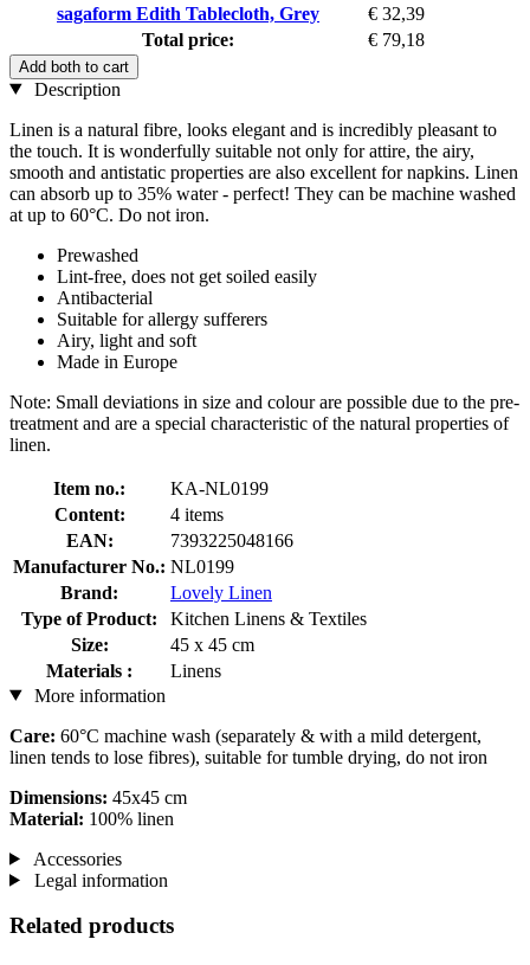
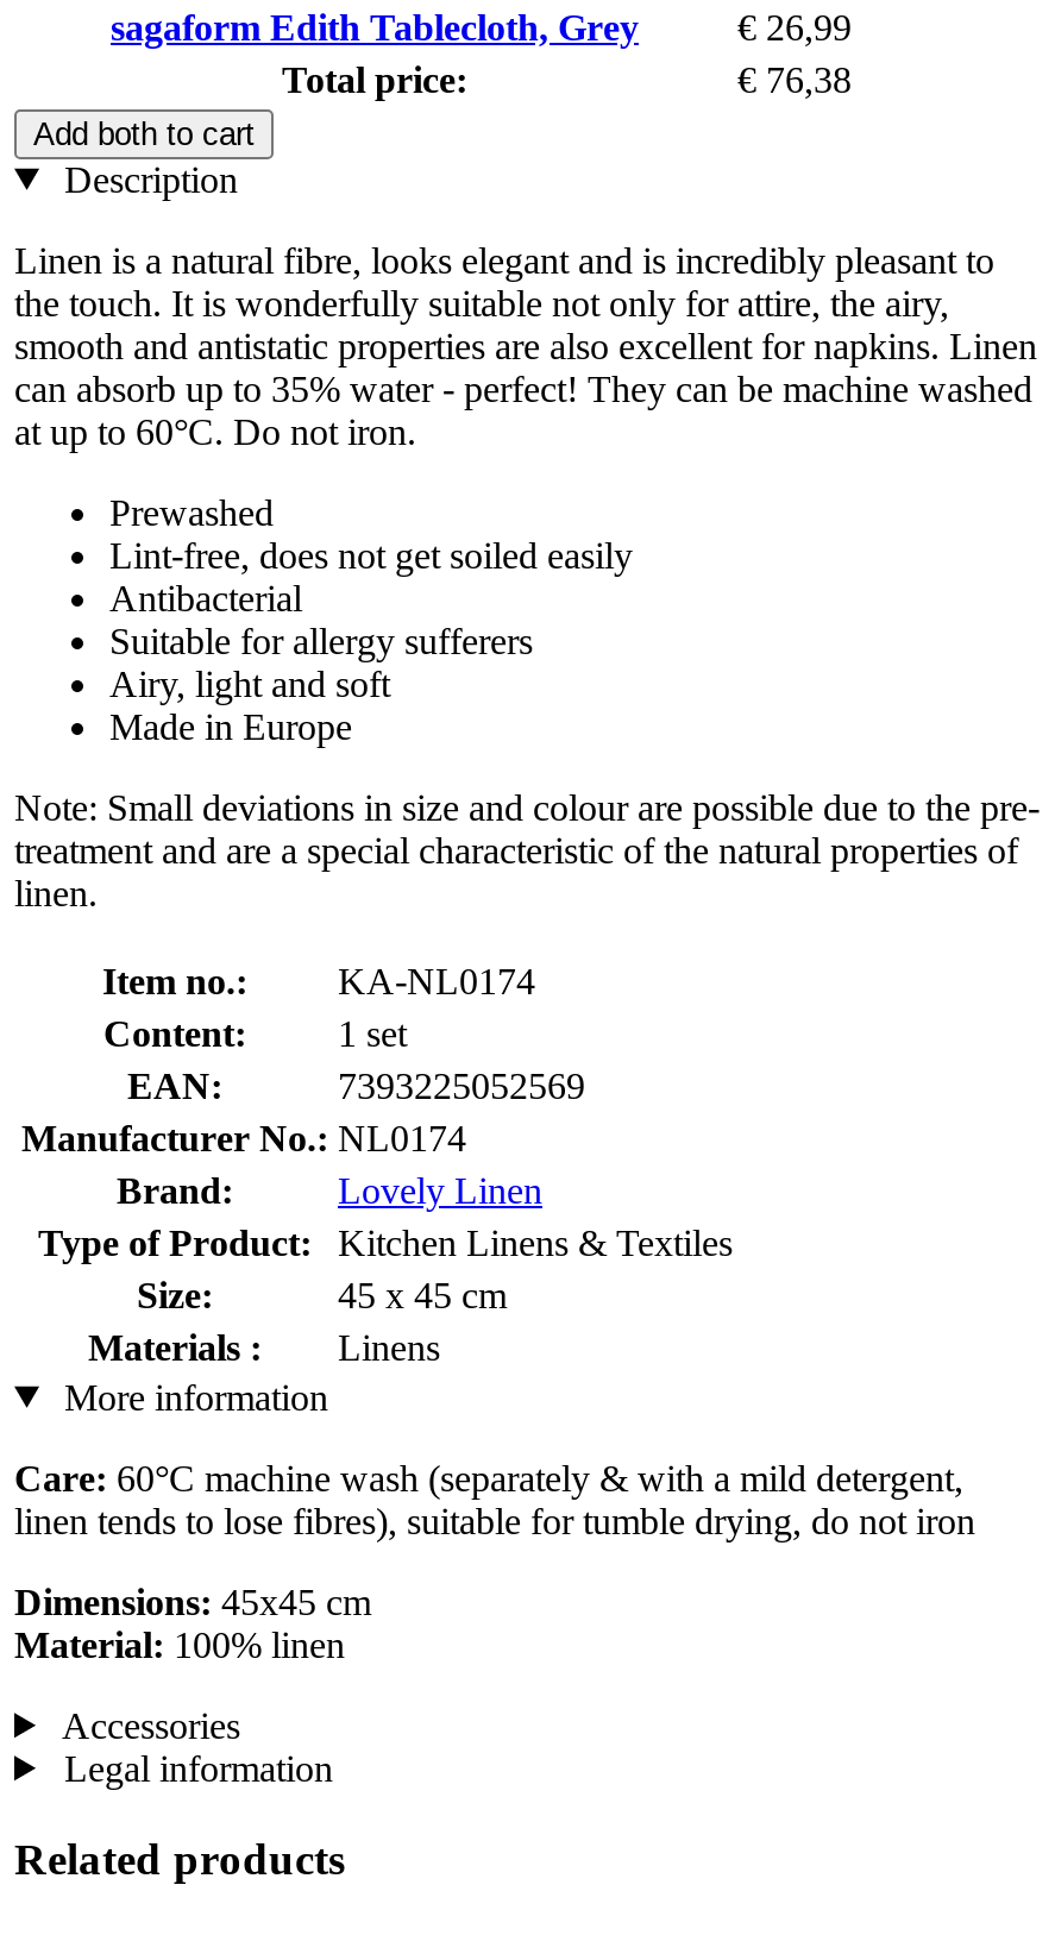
- € 32,39
+ € 26,99

- € 79,18
+ € 76,38

- KA-NL0199
+ KA-NL0174

- 4 items
+ 1 set

- 7393225048166
+ 7393225052569

- Manufacturer No.: NL0199
+ Manufacturer No.: NL0174
